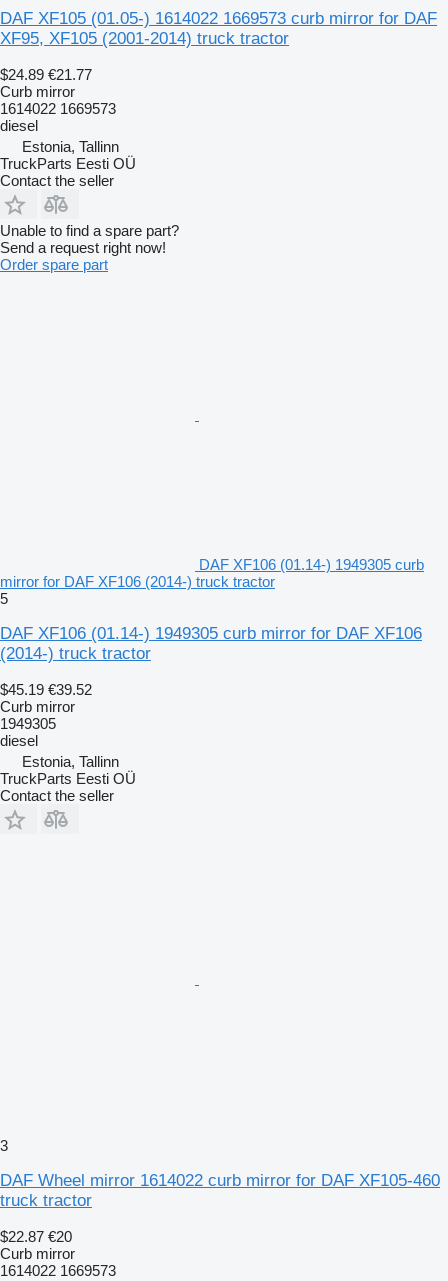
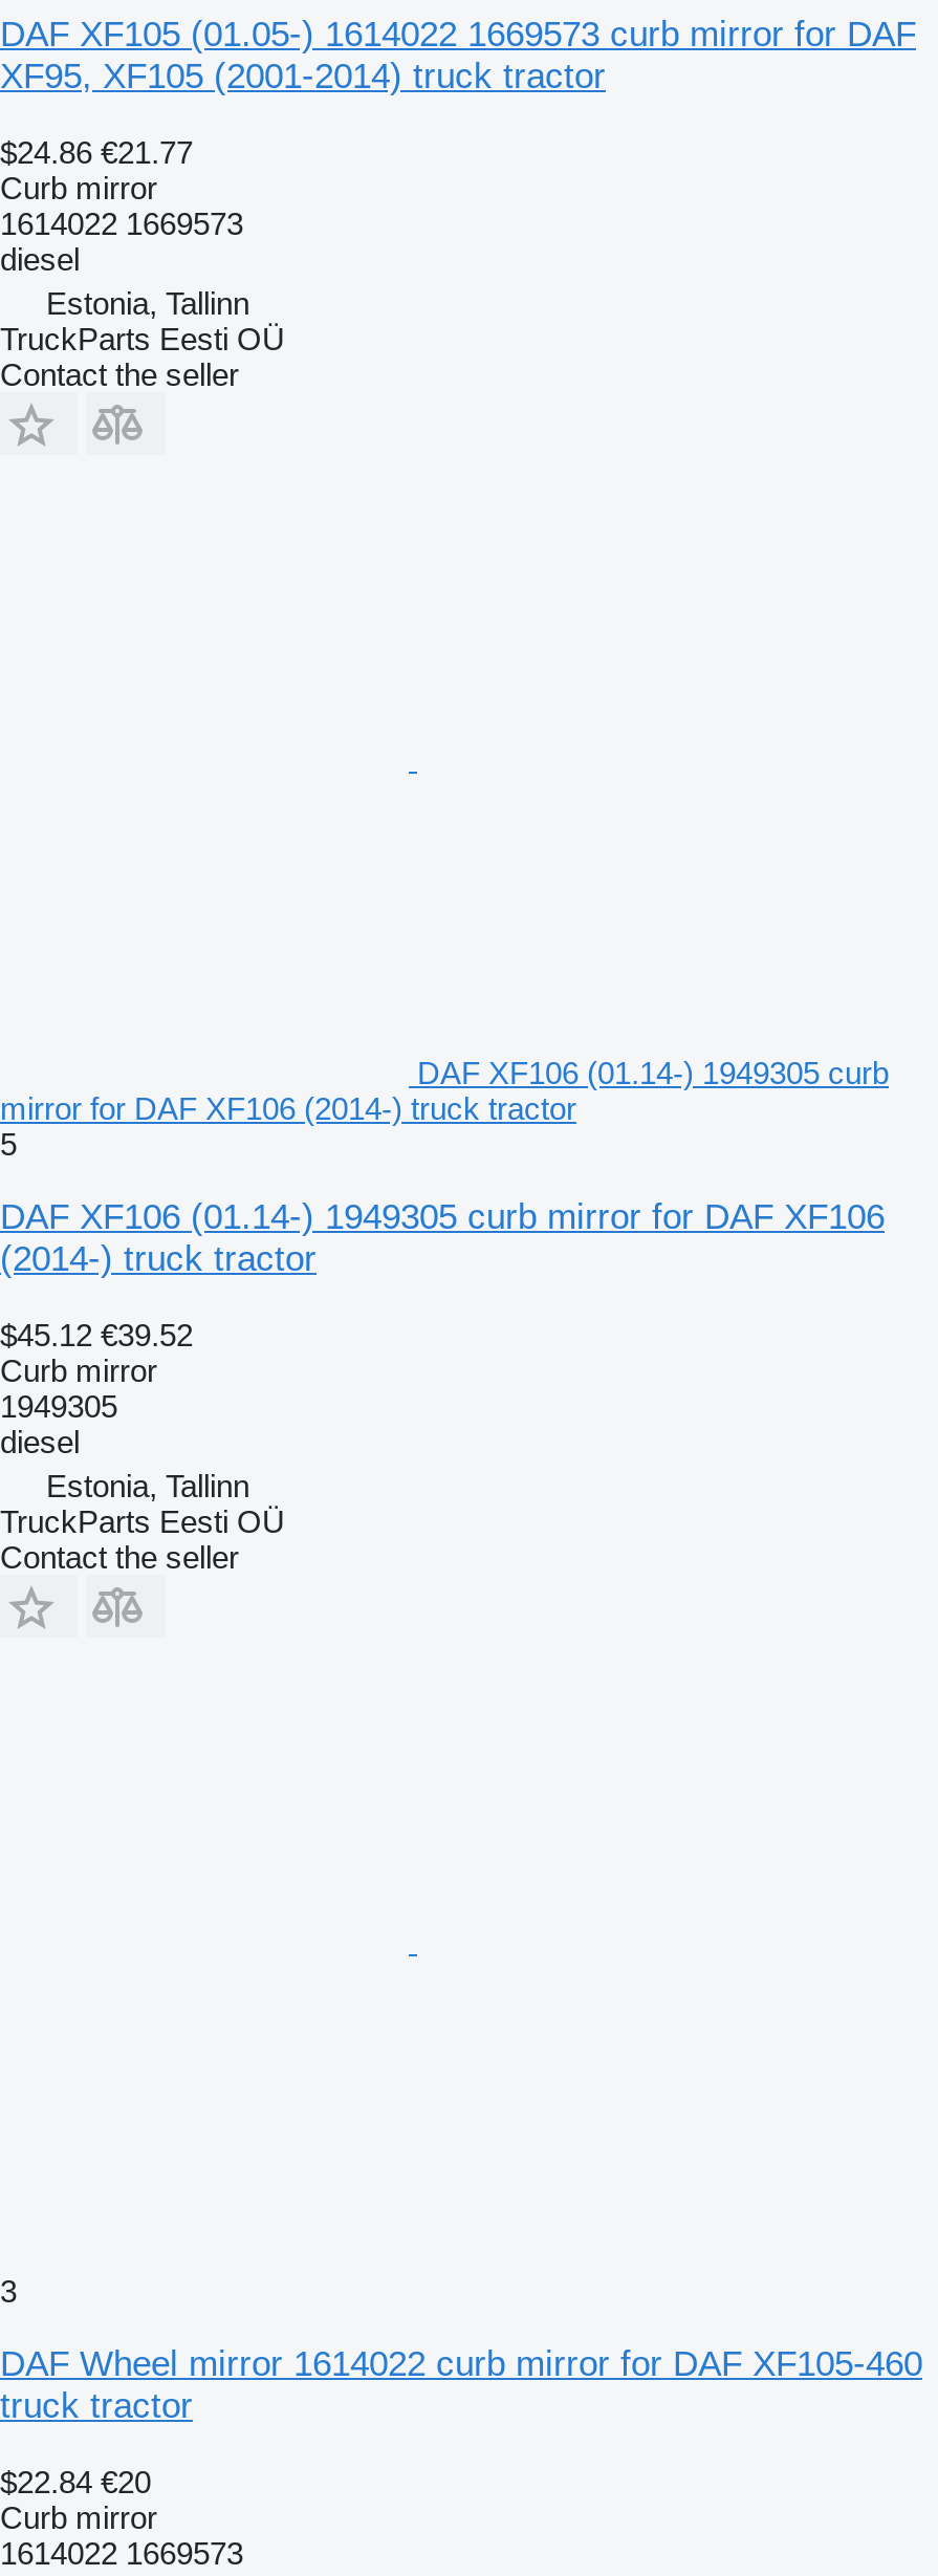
- $24.89 €21.77
+ $24.86 €21.77

- Unable to find a spare part?
- Send a request right now!
- Order spare part

- $45.19 €39.52
+ $45.12 €39.52

- $22.87 €20
+ $22.84 €20
